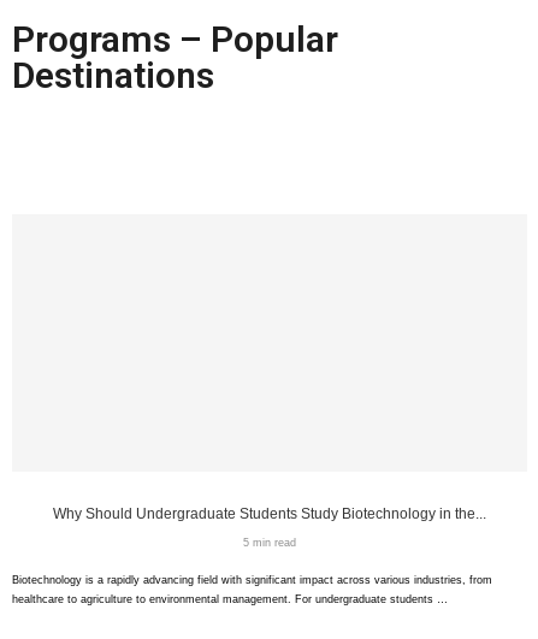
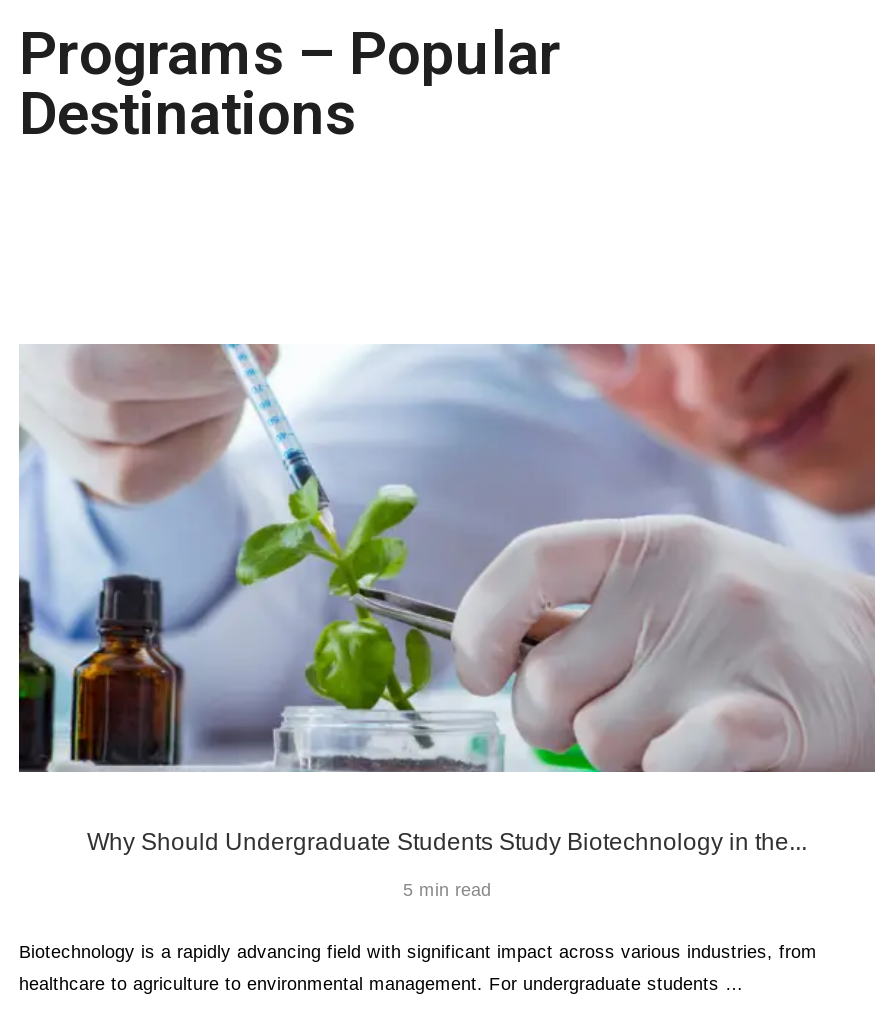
+ [image]
